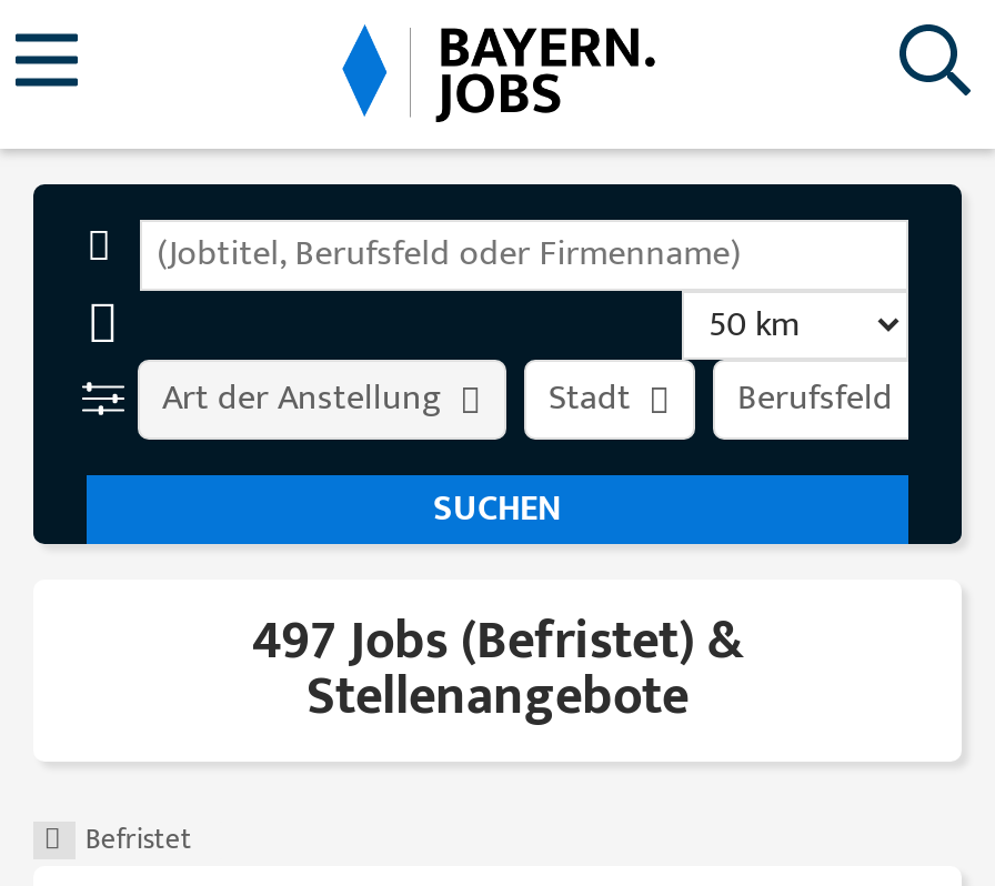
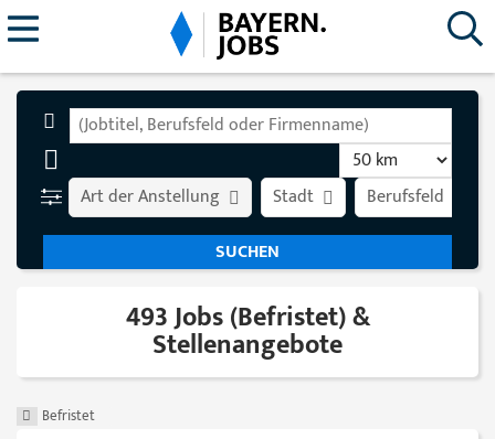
- 497 Jobs (Befristet) &
+ 493 Jobs (Befristet) &
